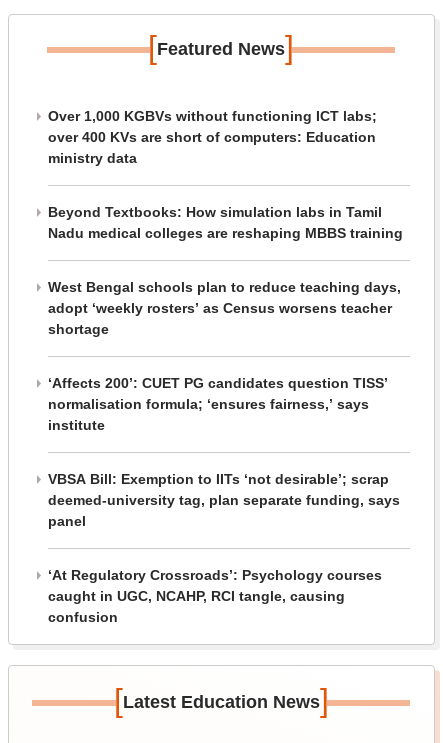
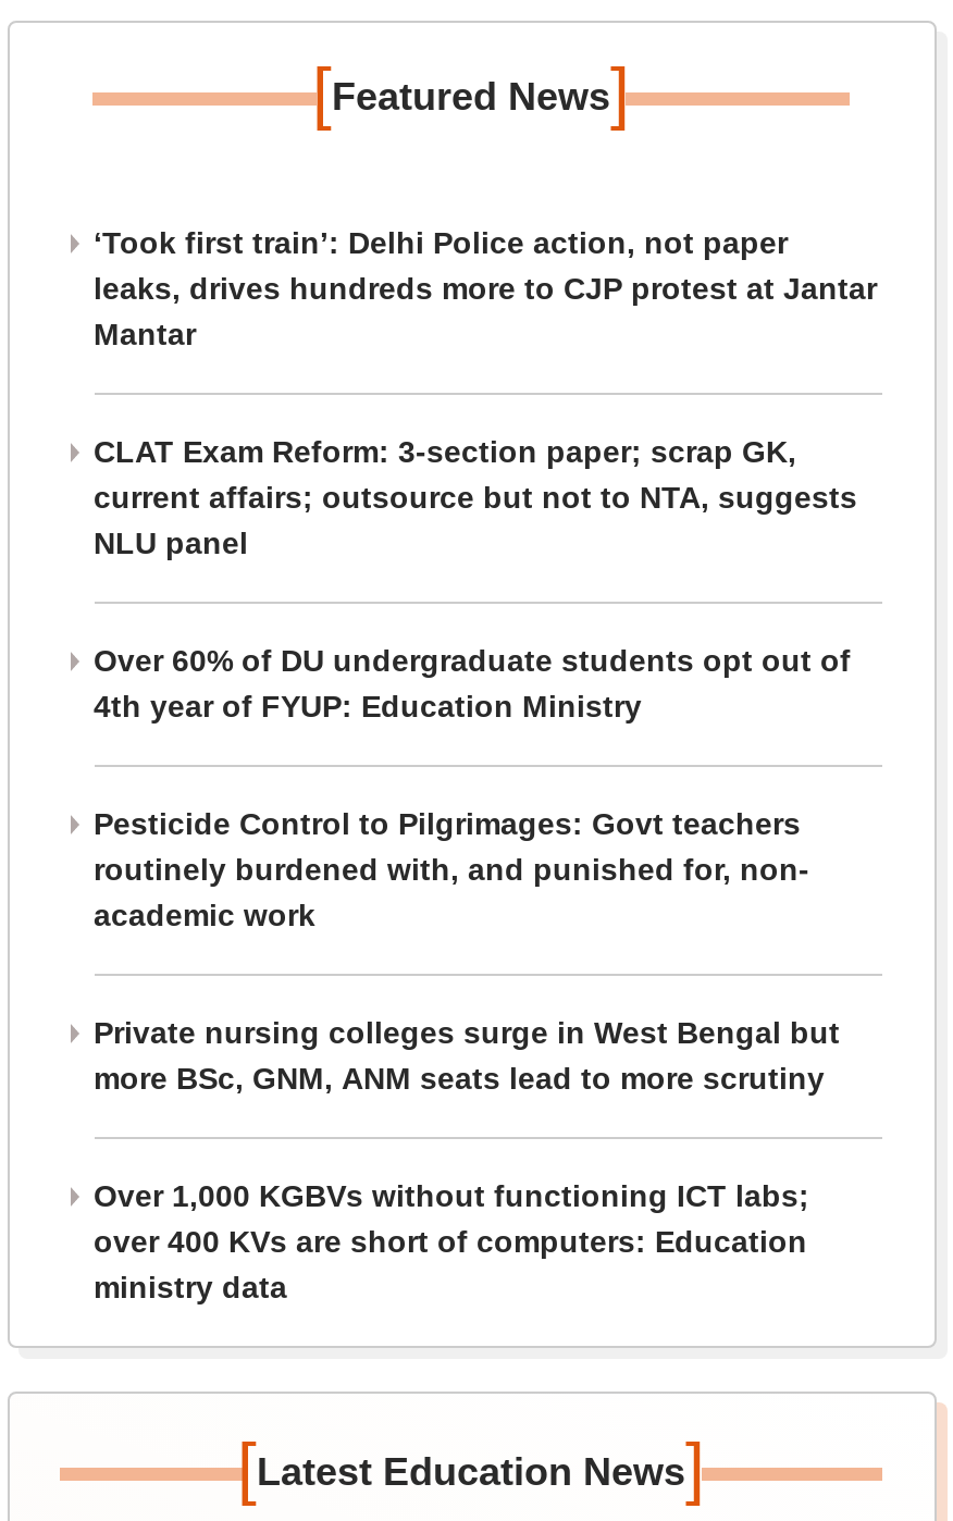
+ ‘Took first train’: Delhi Police action, not paper
+ leaks, drives hundreds more to CJP protest at Jantar
+ Mantar
+ CLAT Exam Reform: 3-section paper; scrap GK,
+ current affairs; outsource but not to NTA, suggests
+ NLU panel
+ Over 60% of DU undergraduate students opt out of
+ 4th year of FYUP: Education Ministry
+ Pesticide Control to Pilgrimages: Govt teachers
+ routinely burdened with, and punished for, non-
+ academic work
+ Private nursing colleges surge in West Bengal but
+ more BSc, GNM, ANM seats lead to more scrutiny

moved down: Over 1,000 KGBVs without functioning ICT labs; | over 400 KVs are short of computers: Education | ministry data

- Beyond Textbooks: How simulation labs in Tamil
- Nadu medical colleges are reshaping MBBS training
- West Bengal schools plan to reduce teaching days,
- adopt ‘weekly rosters’ as Census worsens teacher
- shortage
- ‘Affects 200’: CUET PG candidates question TISS’
- normalisation formula; ‘ensures fairness,’ says
- institute
- VBSA Bill: Exemption to IITs ‘not desirable’; scrap
- deemed-university tag, plan separate funding, says
- panel
- ‘At Regulatory Crossroads’: Psychology courses
- caught in UGC, NCAHP, RCI tangle, causing
- confusion
